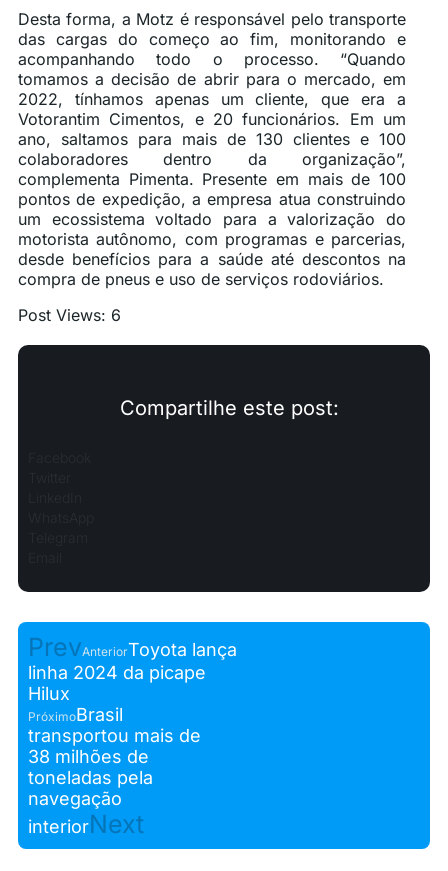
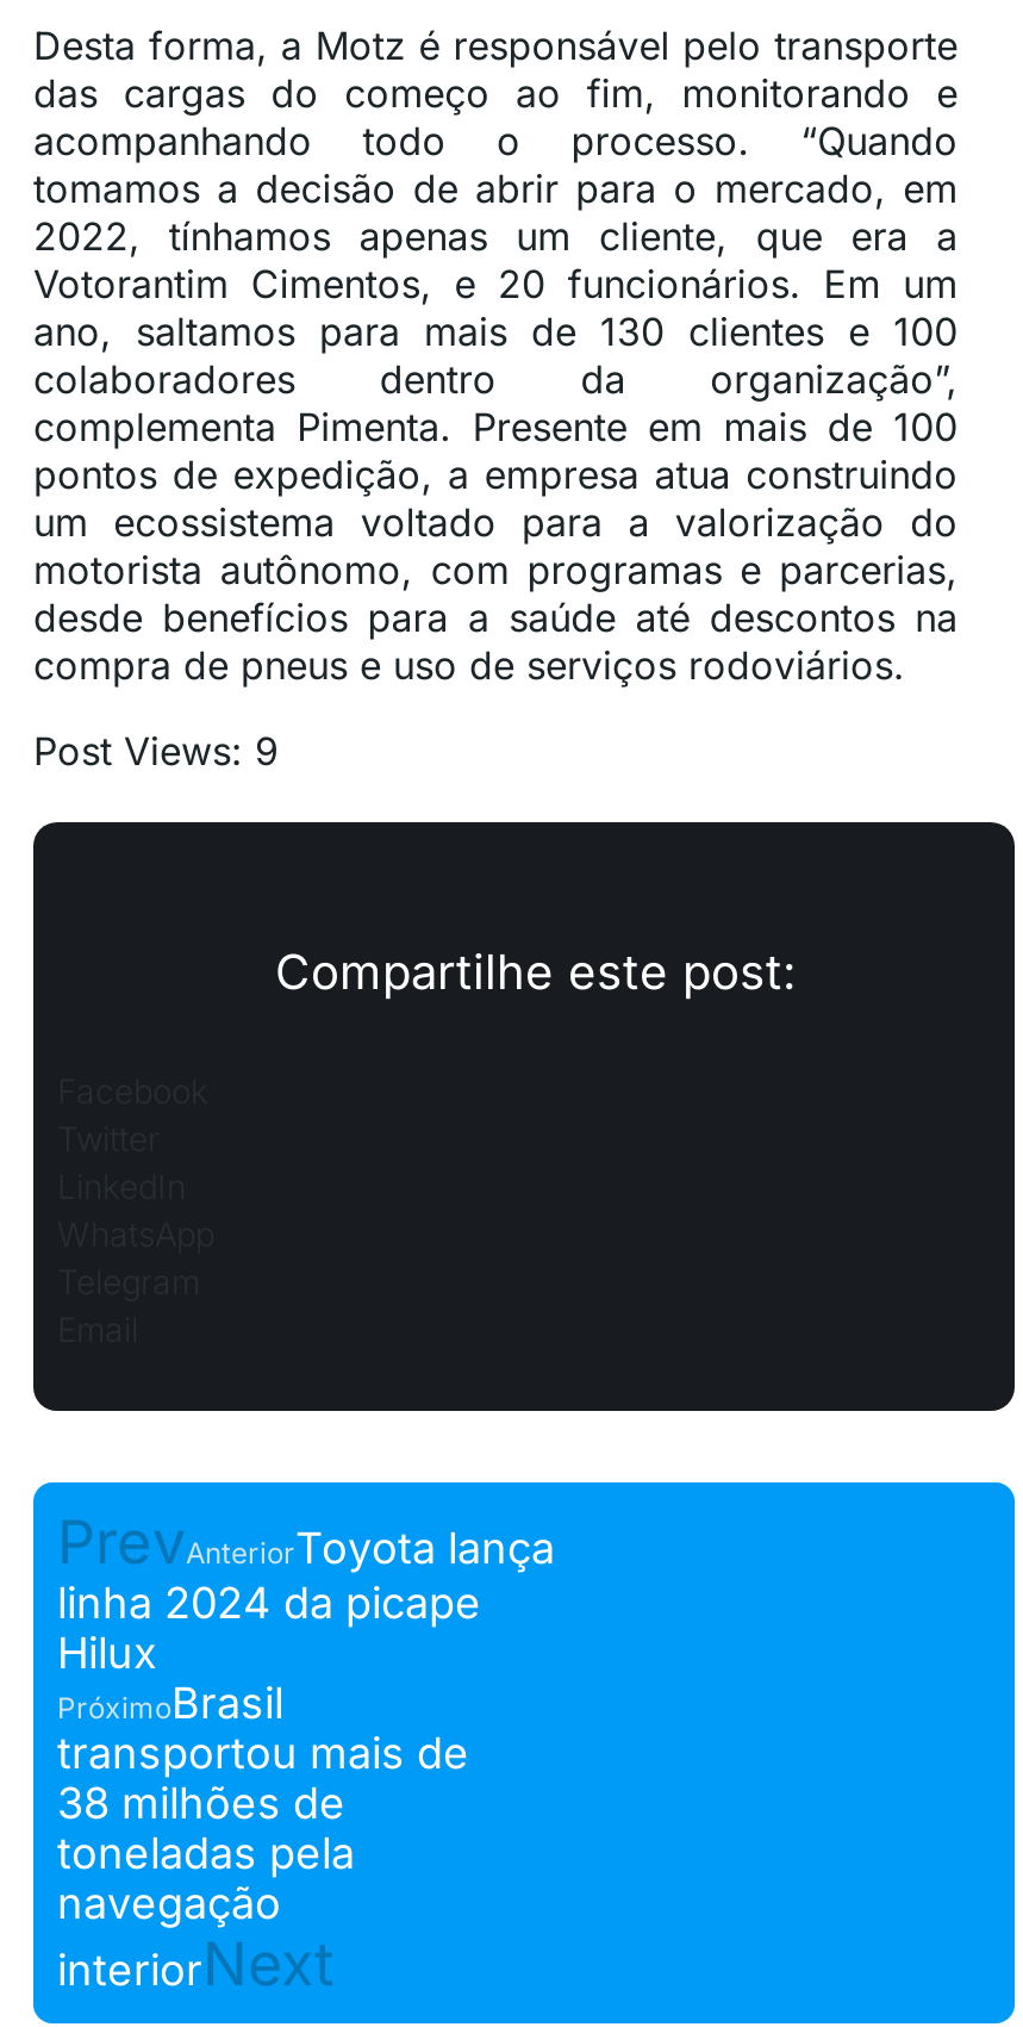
- Post Views: 6
+ Post Views: 9
